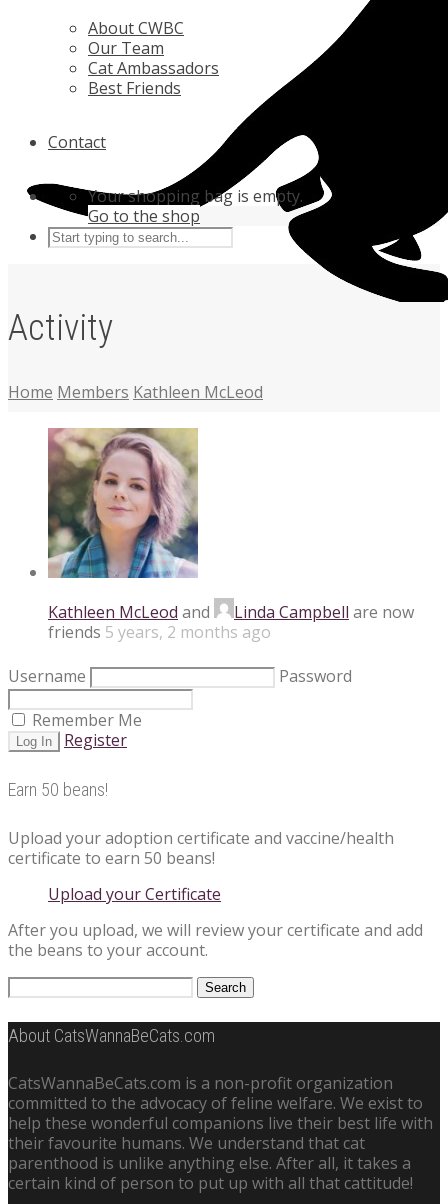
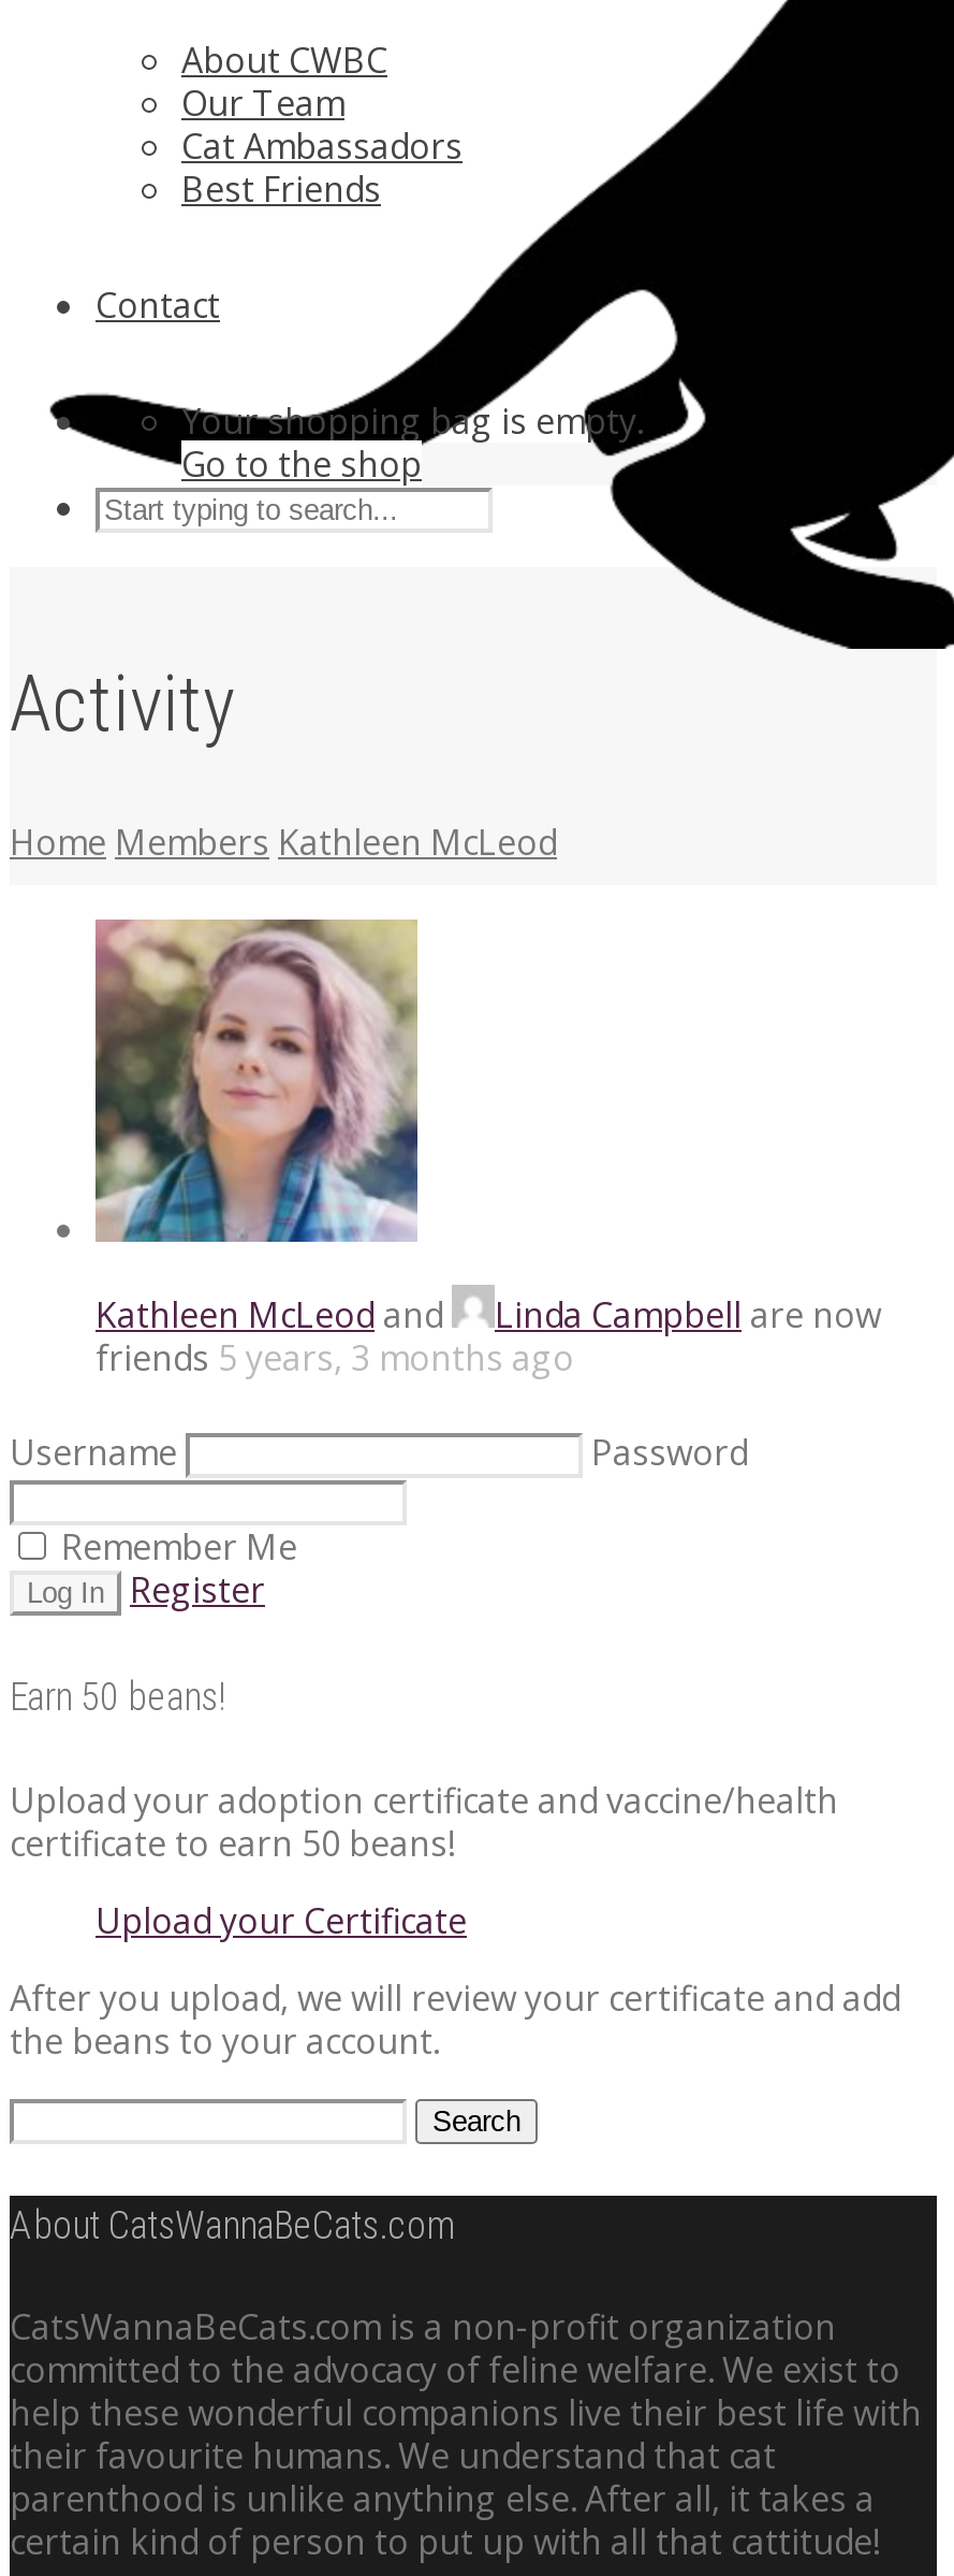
- friends5 years, 2 months ago
+ friends5 years, 3 months ago
